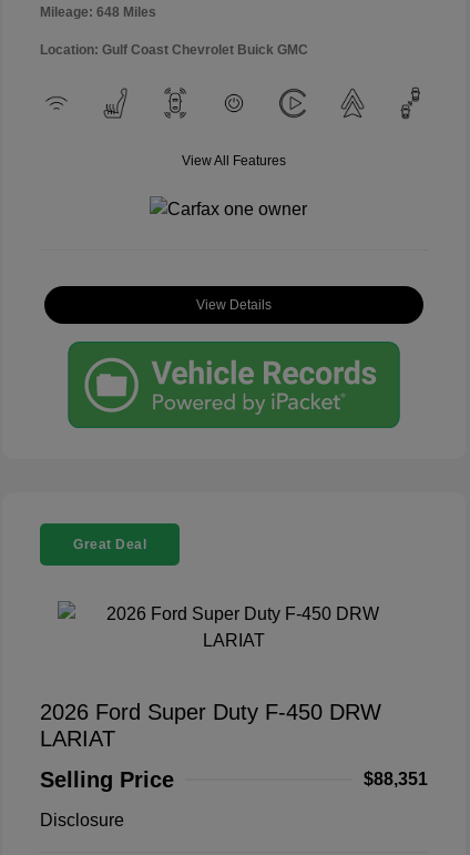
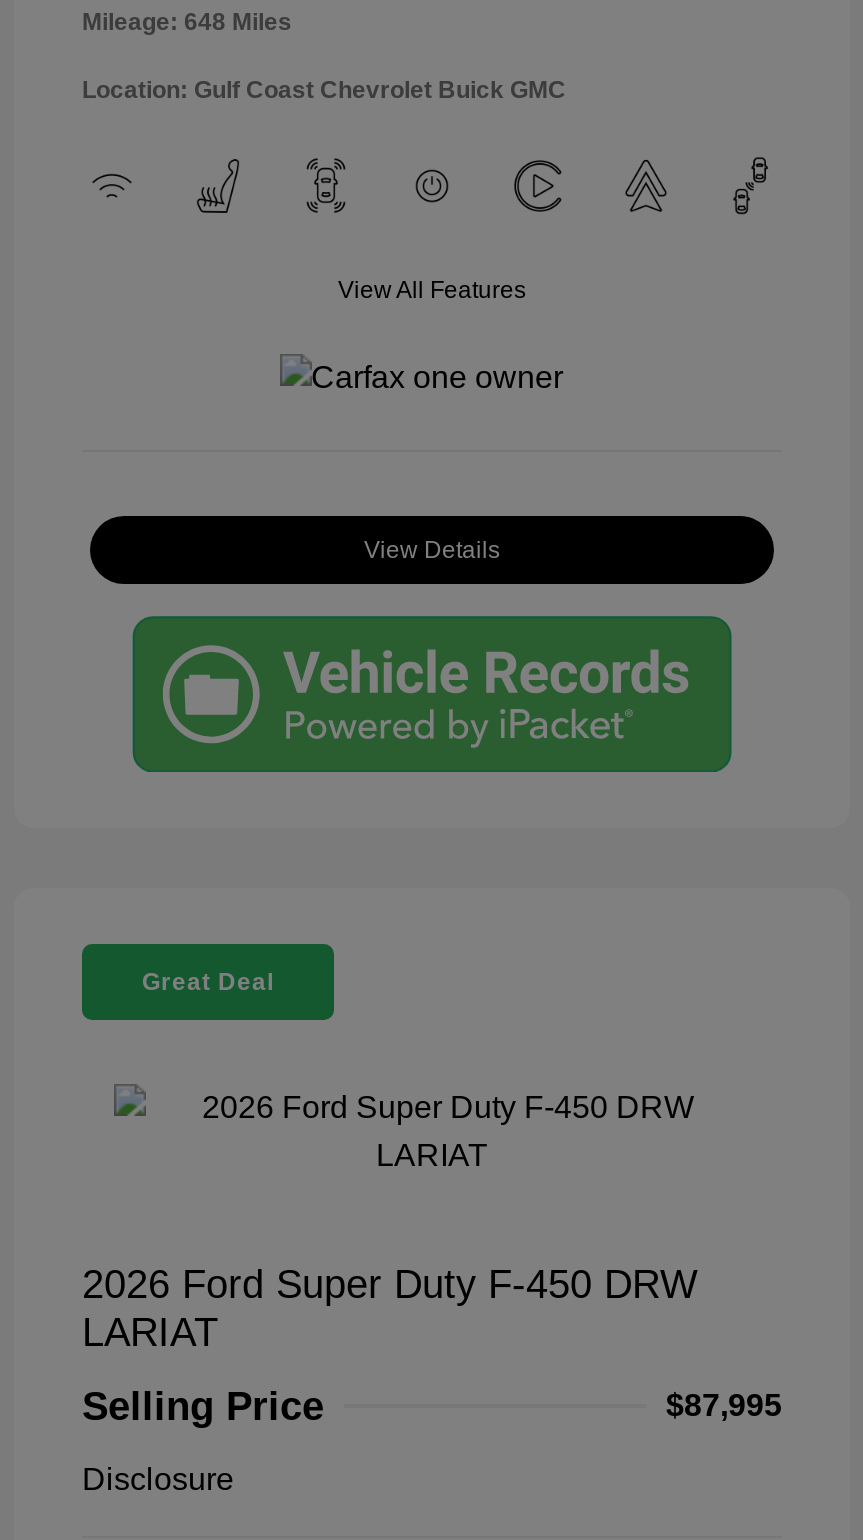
- $88,351
+ $87,995
